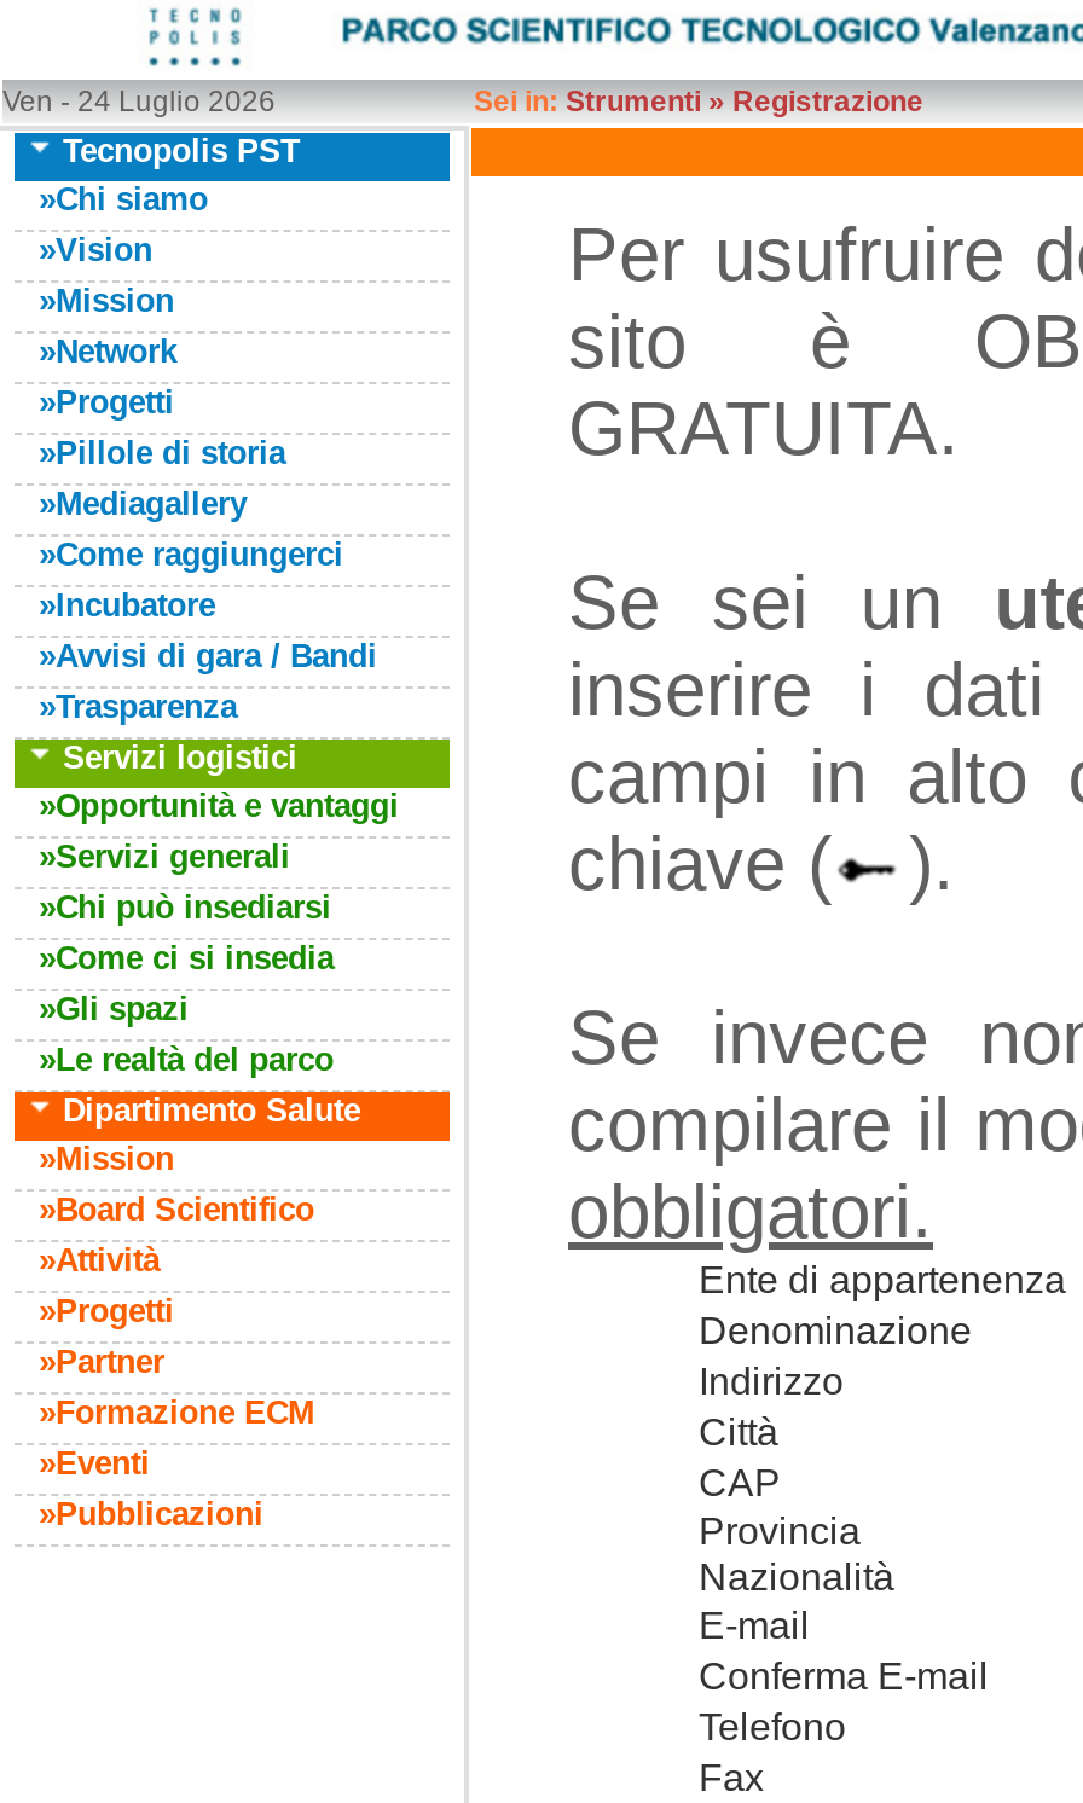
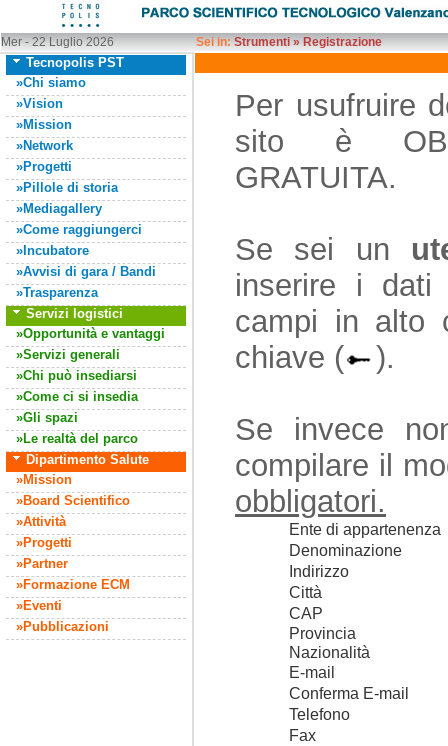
- Ven - 24 Luglio 2026
+ Mer - 22 Luglio 2026
